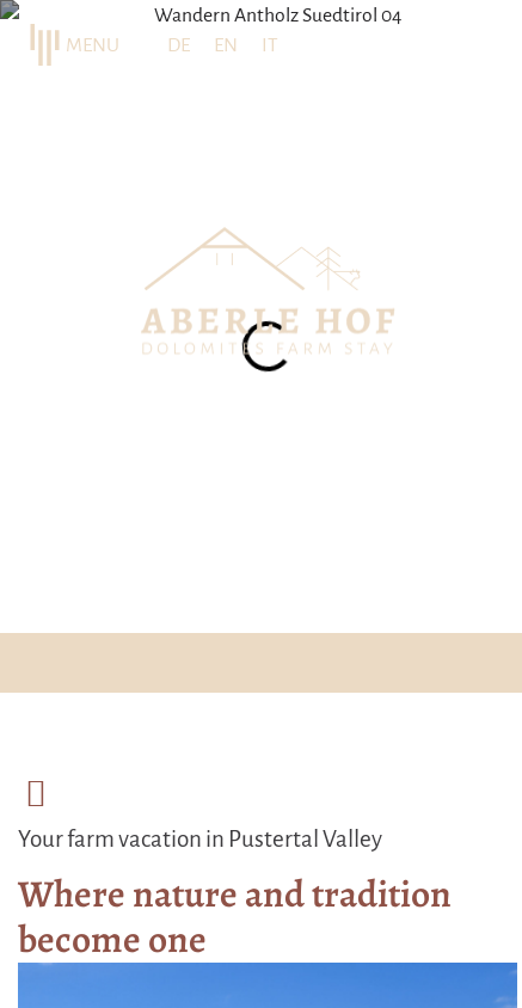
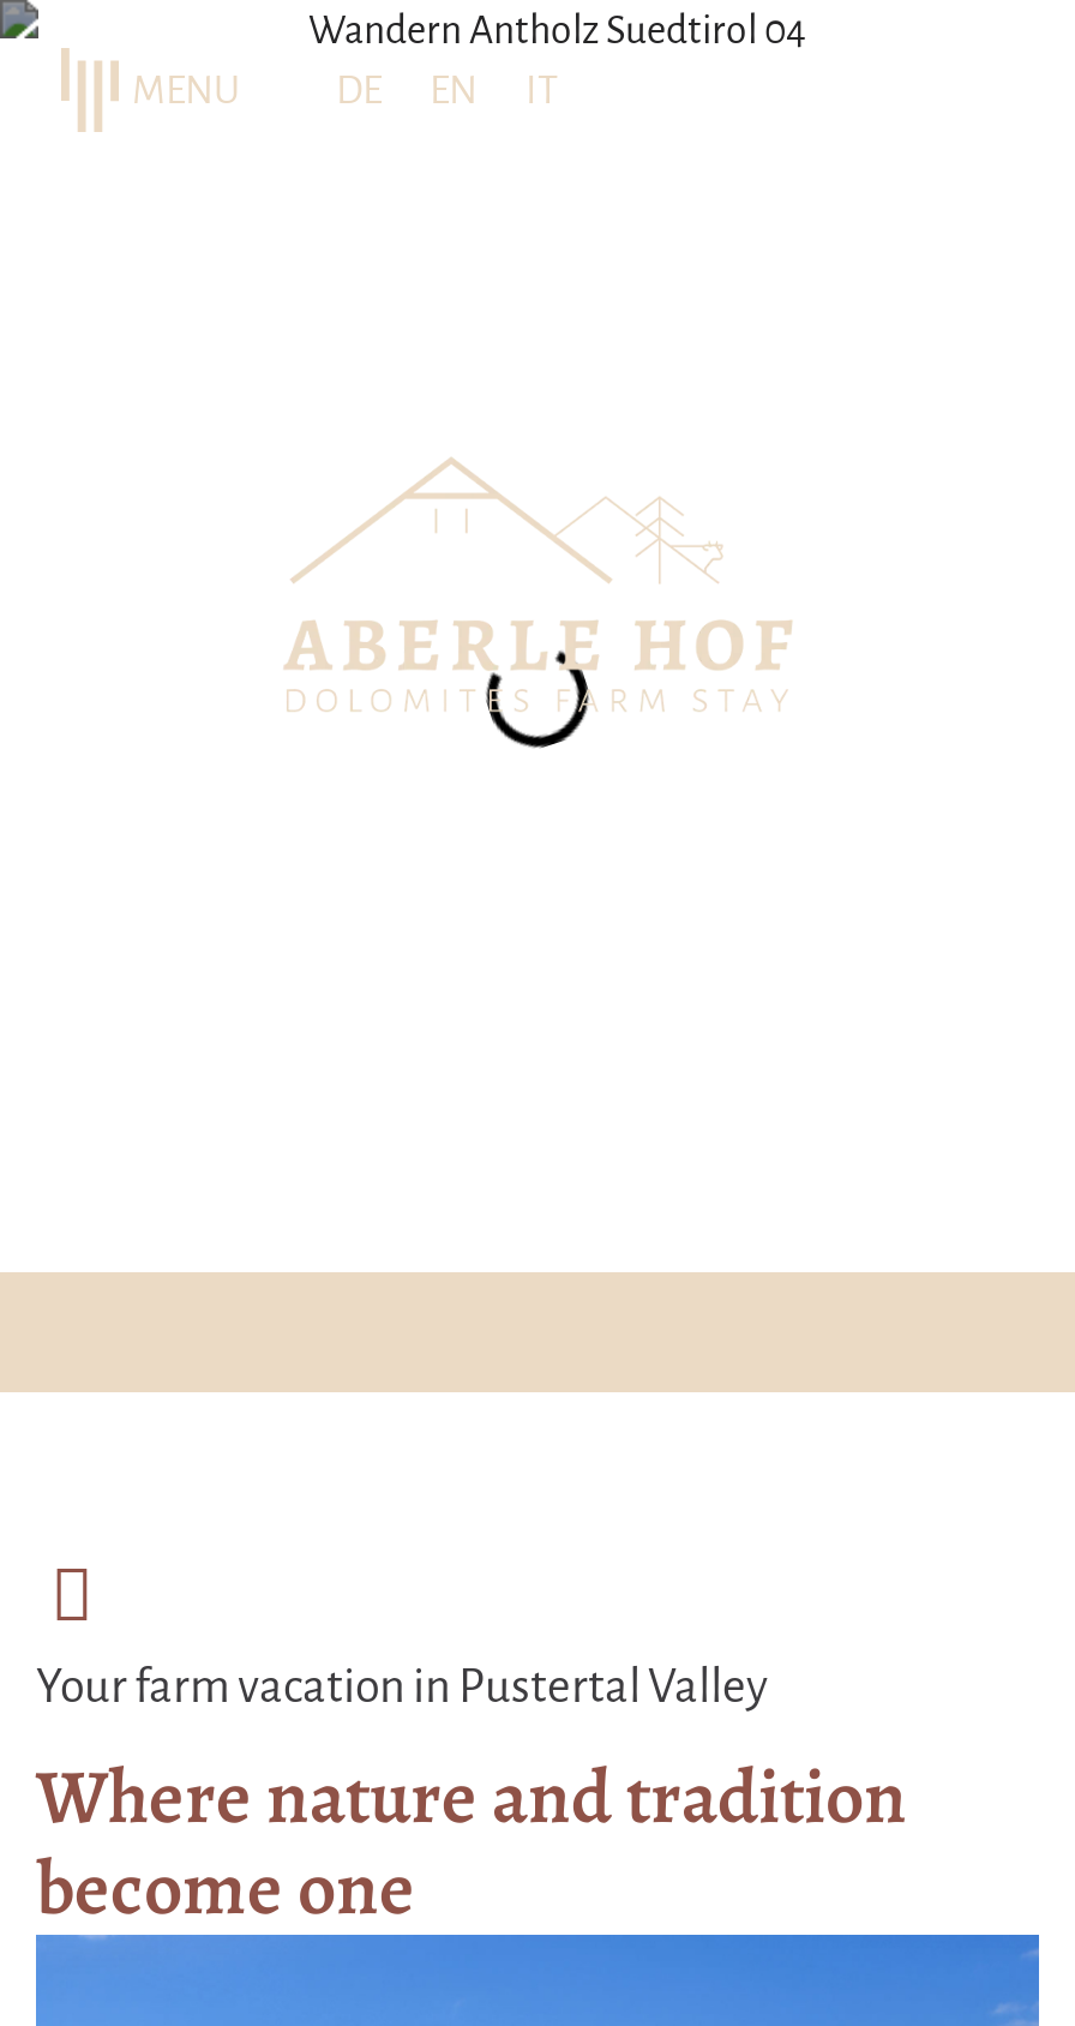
- [image]
+ [image]
